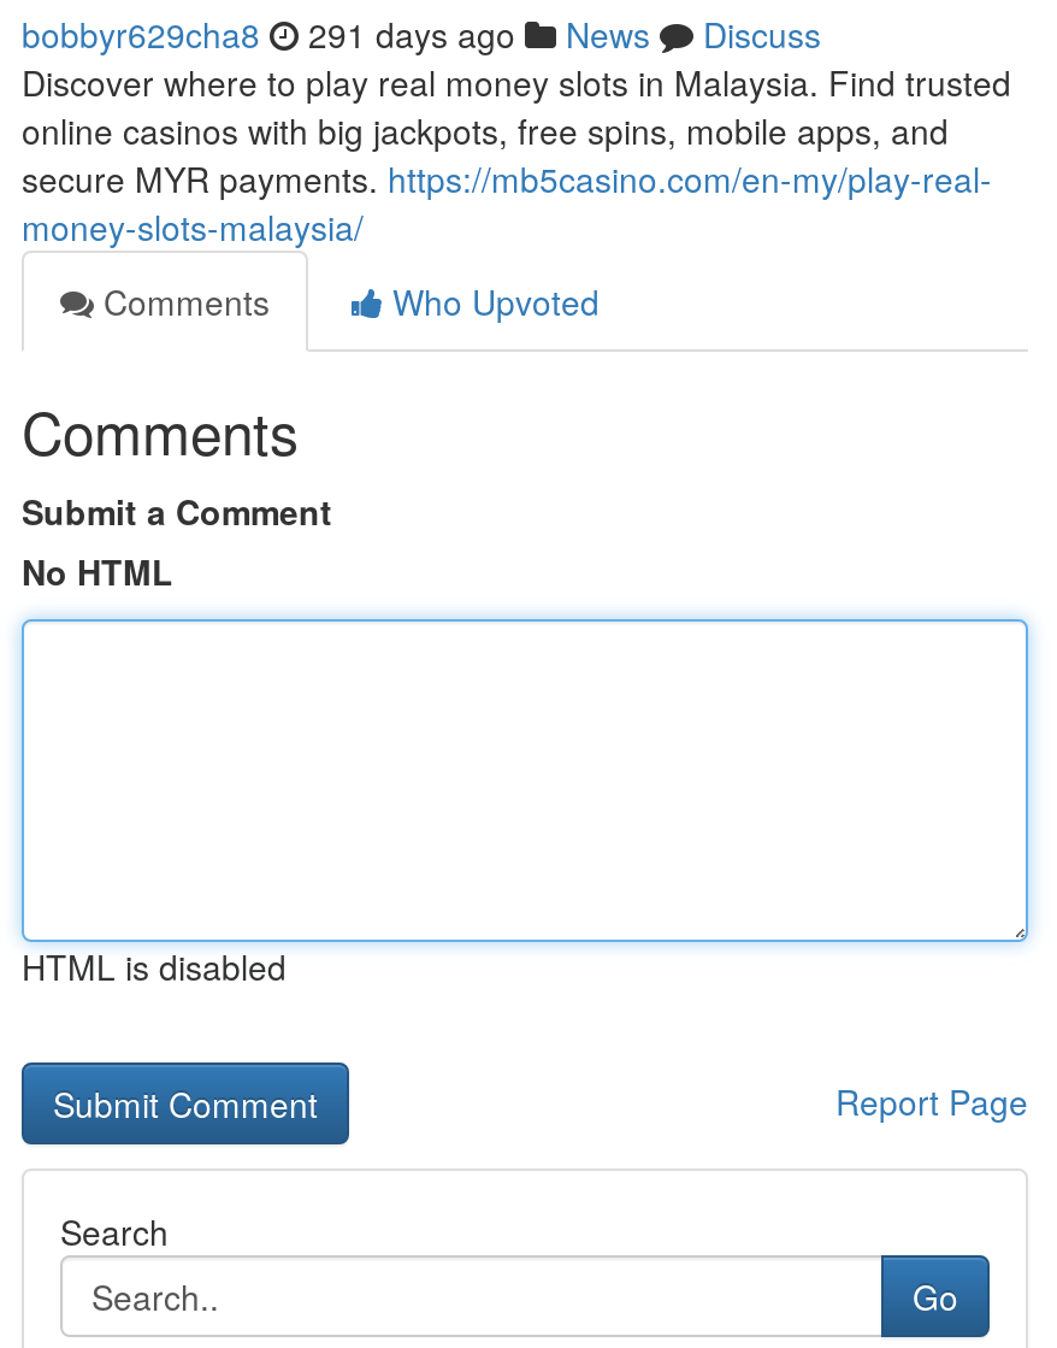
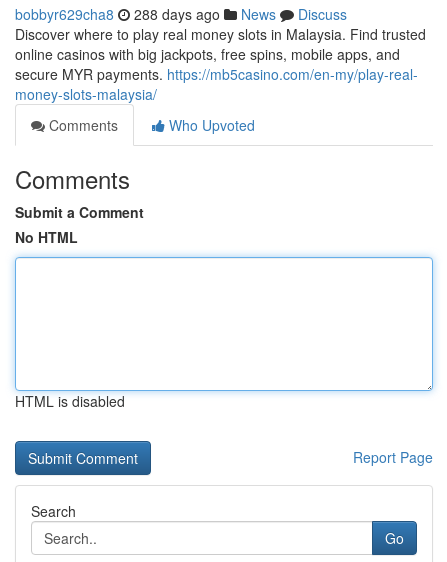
- bobbyr629cha8 291 days ago News Discuss
+ bobbyr629cha8 288 days ago News Discuss
